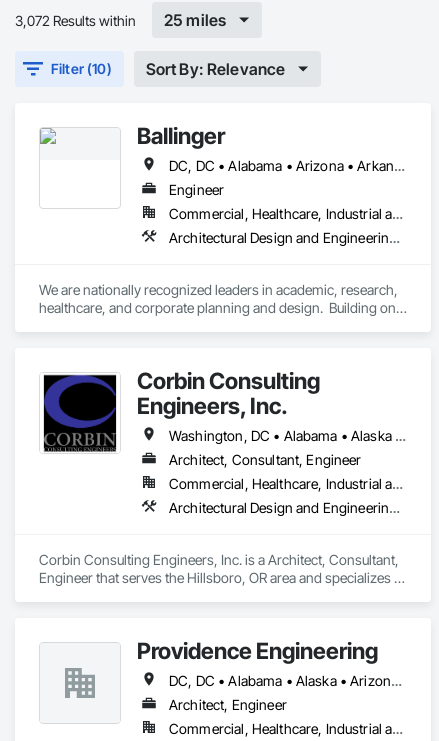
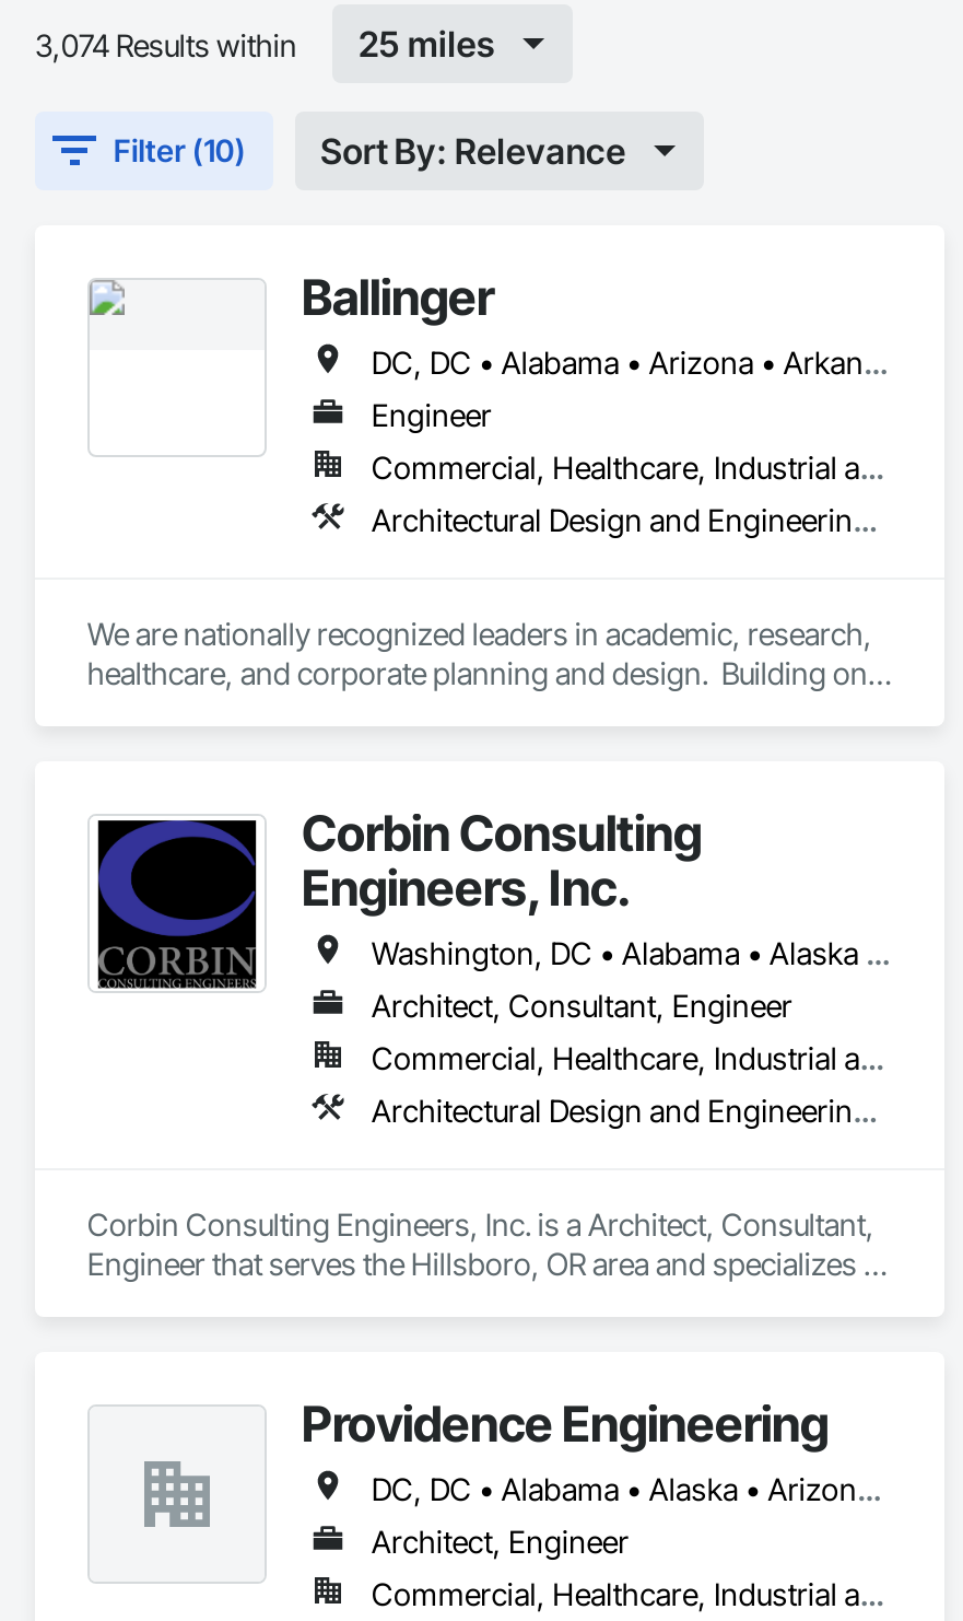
- 3,072 Results within
+ 3,074 Results within
